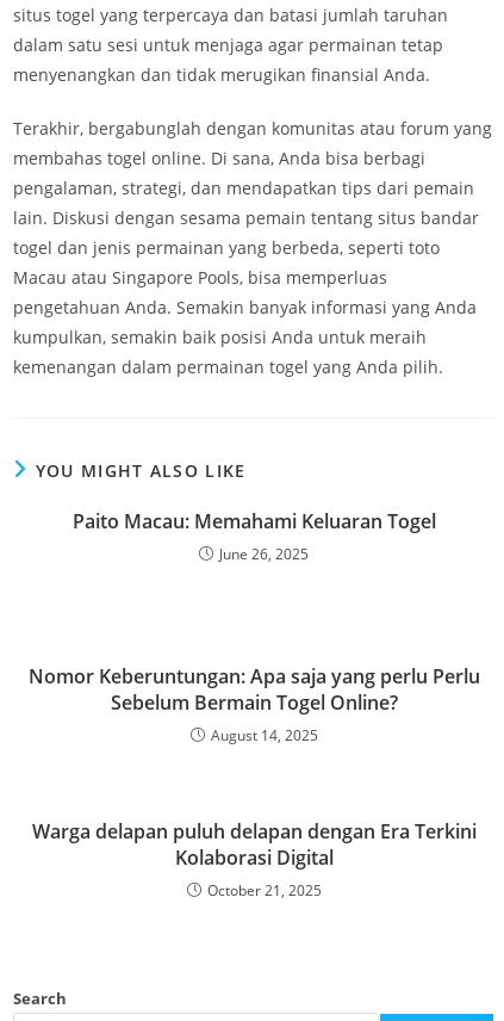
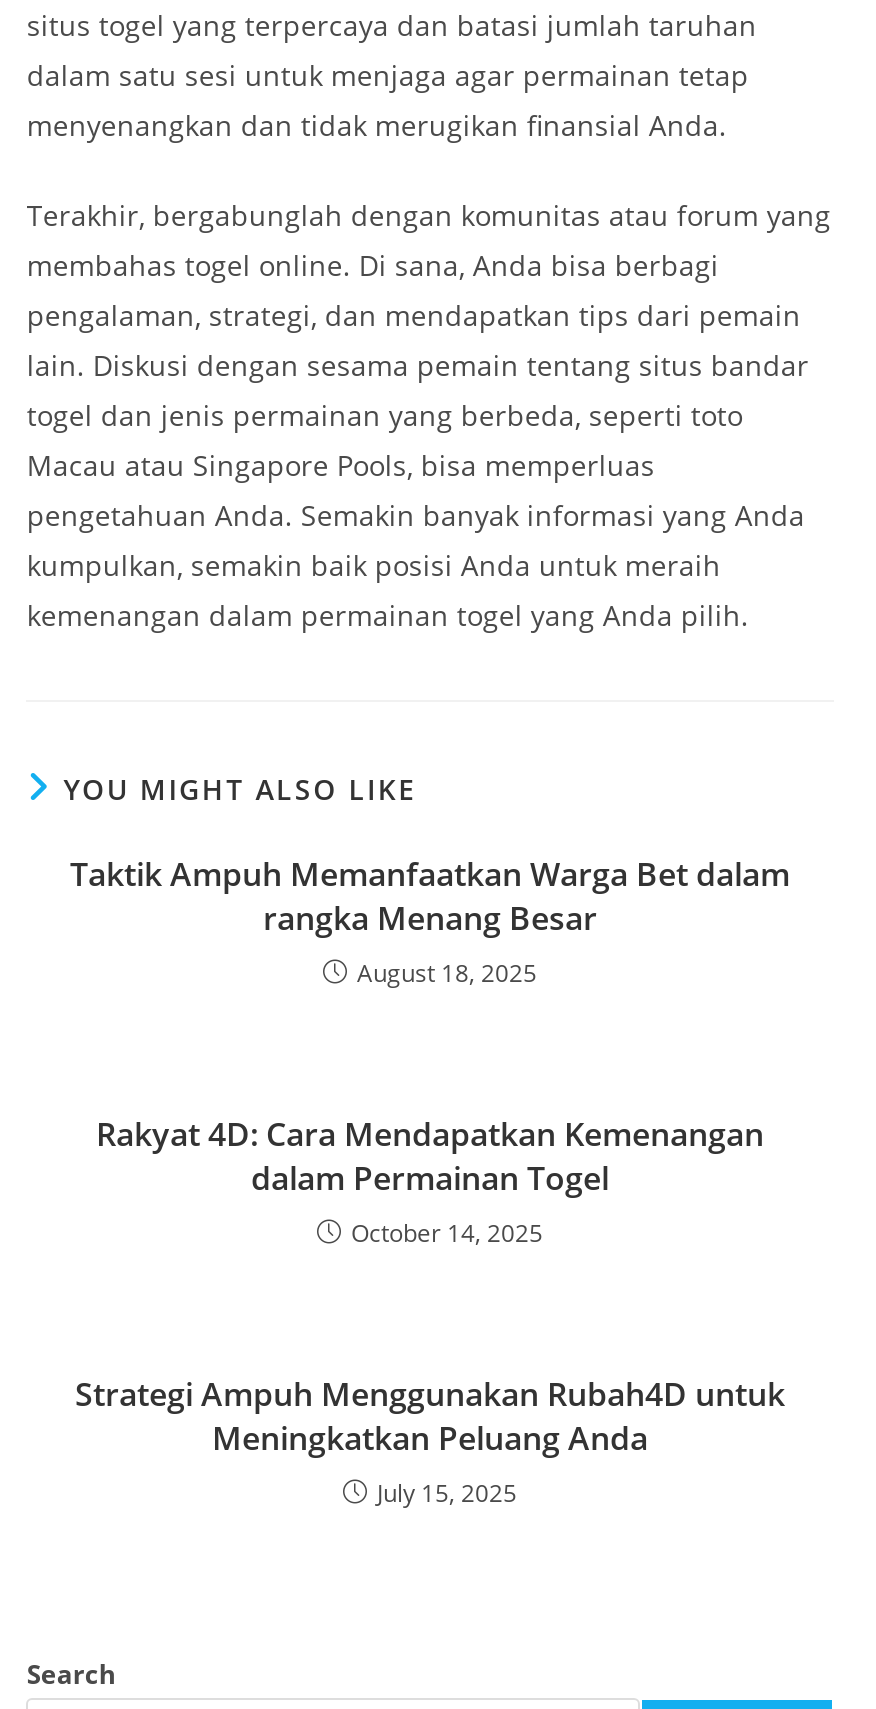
- Paito Macau: Memahami Keluaran Togel
- June 26, 2025
+ Taktik Ampuh Memanfaatkan Warga Bet dalam
+ rangka Menang Besar
+ August 18, 2025

- Nomor Keberuntungan: Apa saja yang perlu Perlu
- Sebelum Bermain Togel Online?
- August 14, 2025
+ Rakyat 4D: Cara Mendapatkan Kemenangan
+ dalam Permainan Togel
+ October 14, 2025

- Warga delapan puluh delapan dengan Era Terkini
- Kolaborasi Digital
- October 21, 2025
+ Strategi Ampuh Menggunakan Rubah4D untuk
+ Meningkatkan Peluang Anda
+ July 15, 2025
